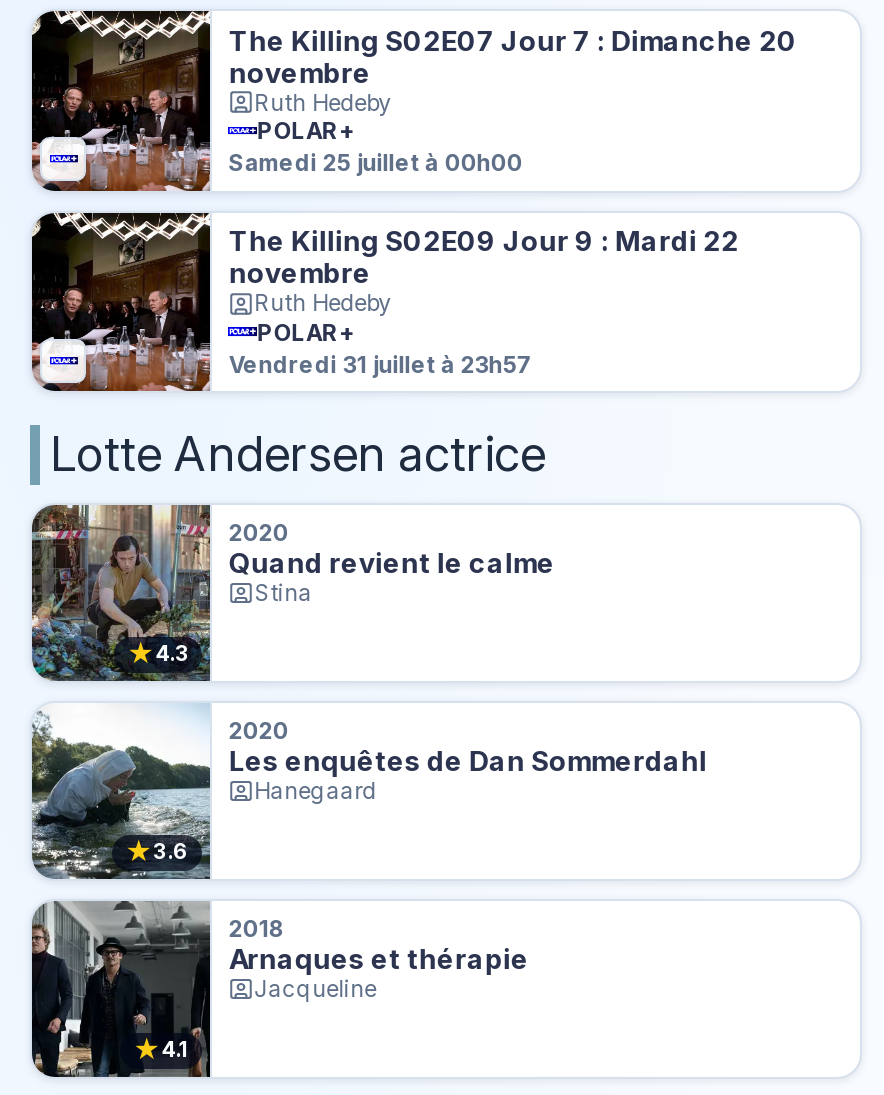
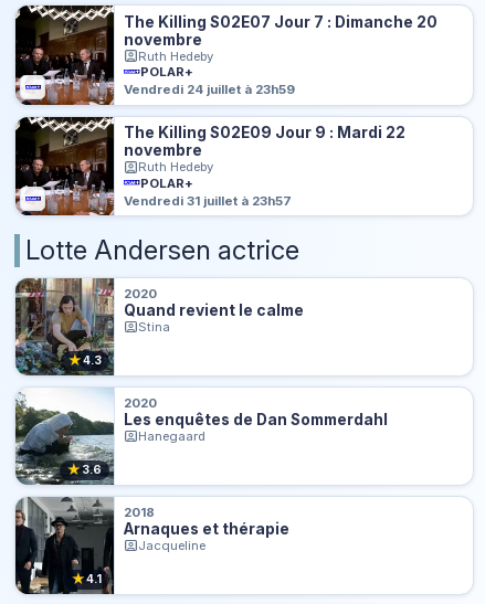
- Samedi 25 juillet à 00h00
+ Vendredi 24 juillet à 23h59
